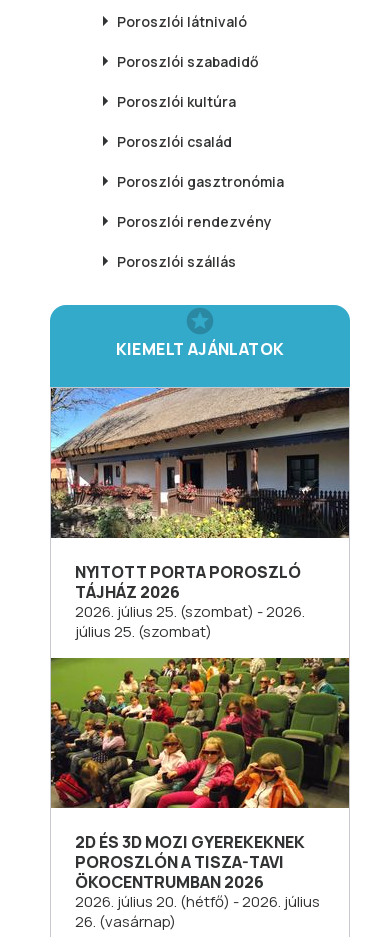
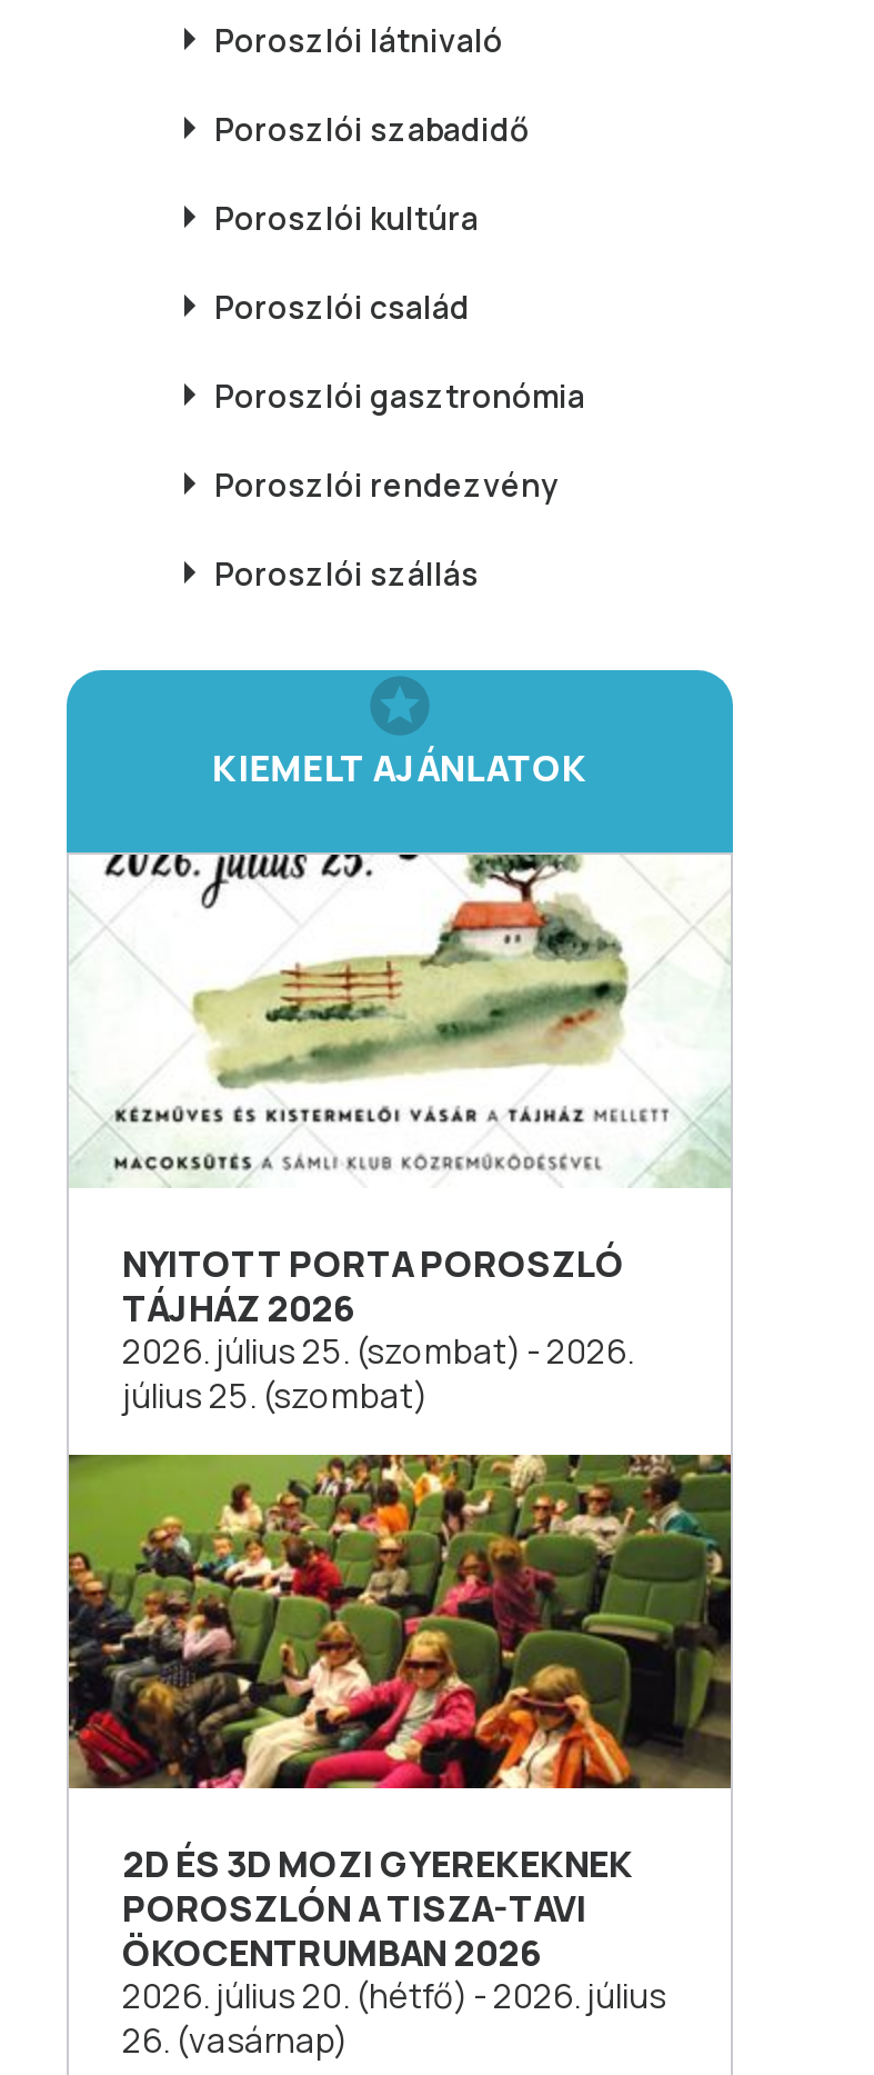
- [image]
+ [image]
